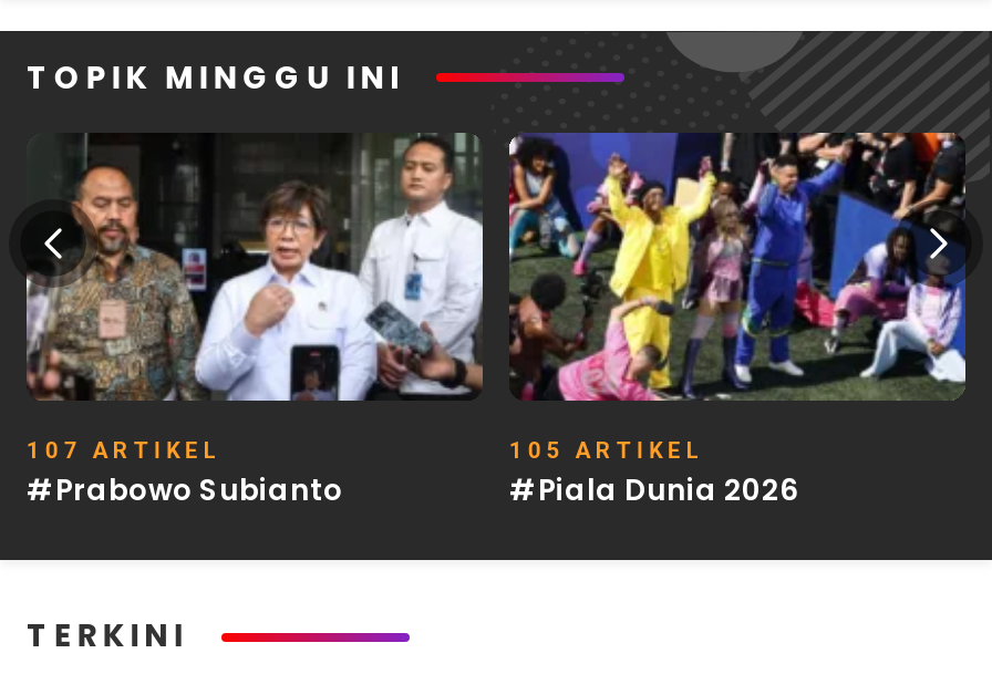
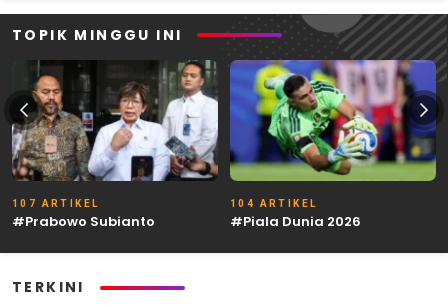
- [image]
- 105 ARTIKEL
+ [image]
+ 104 ARTIKEL
